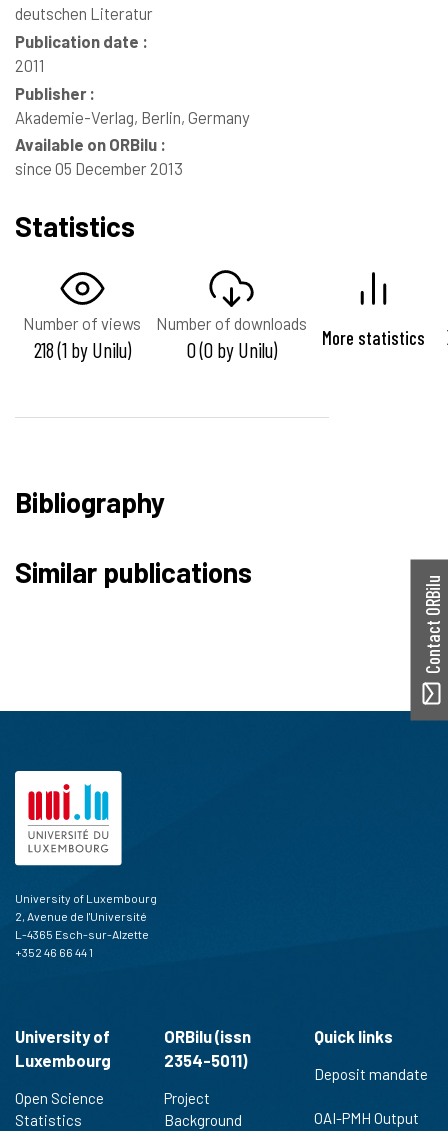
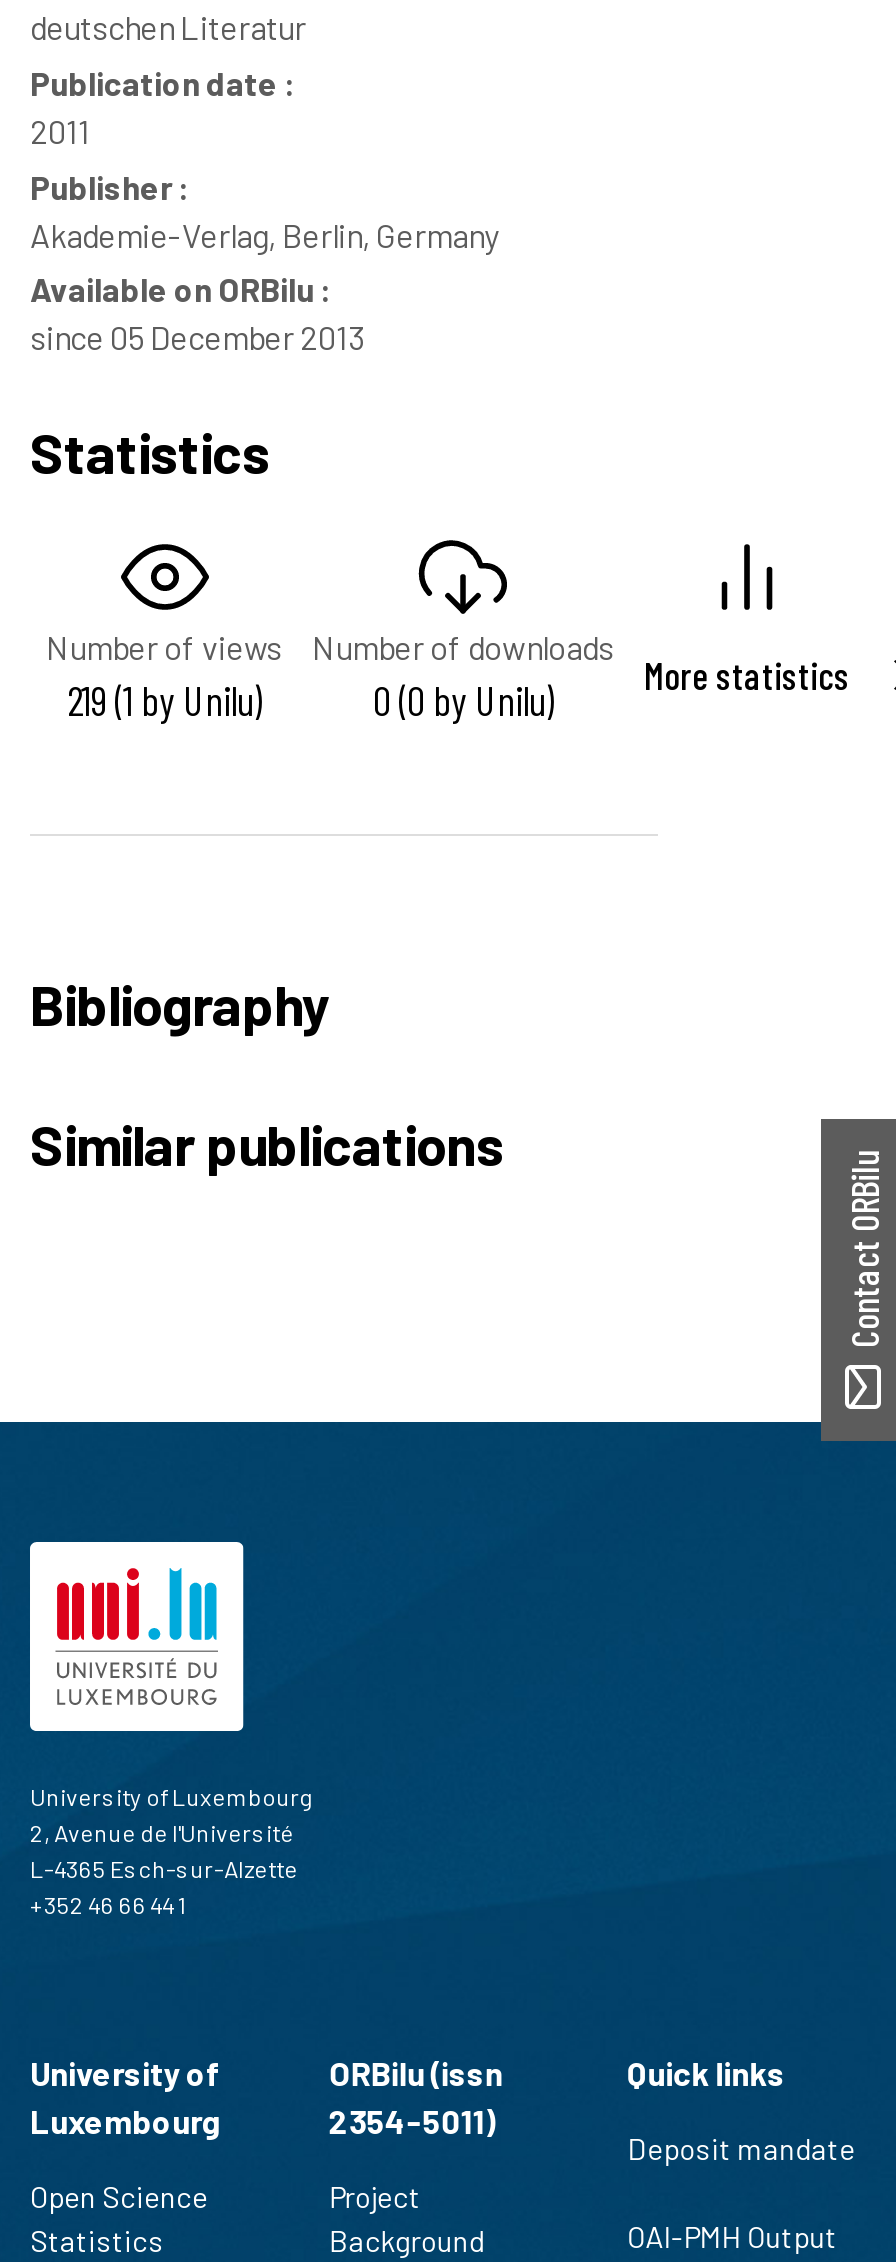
- 218 (1 by Unilu)
+ 219 (1 by Unilu)
